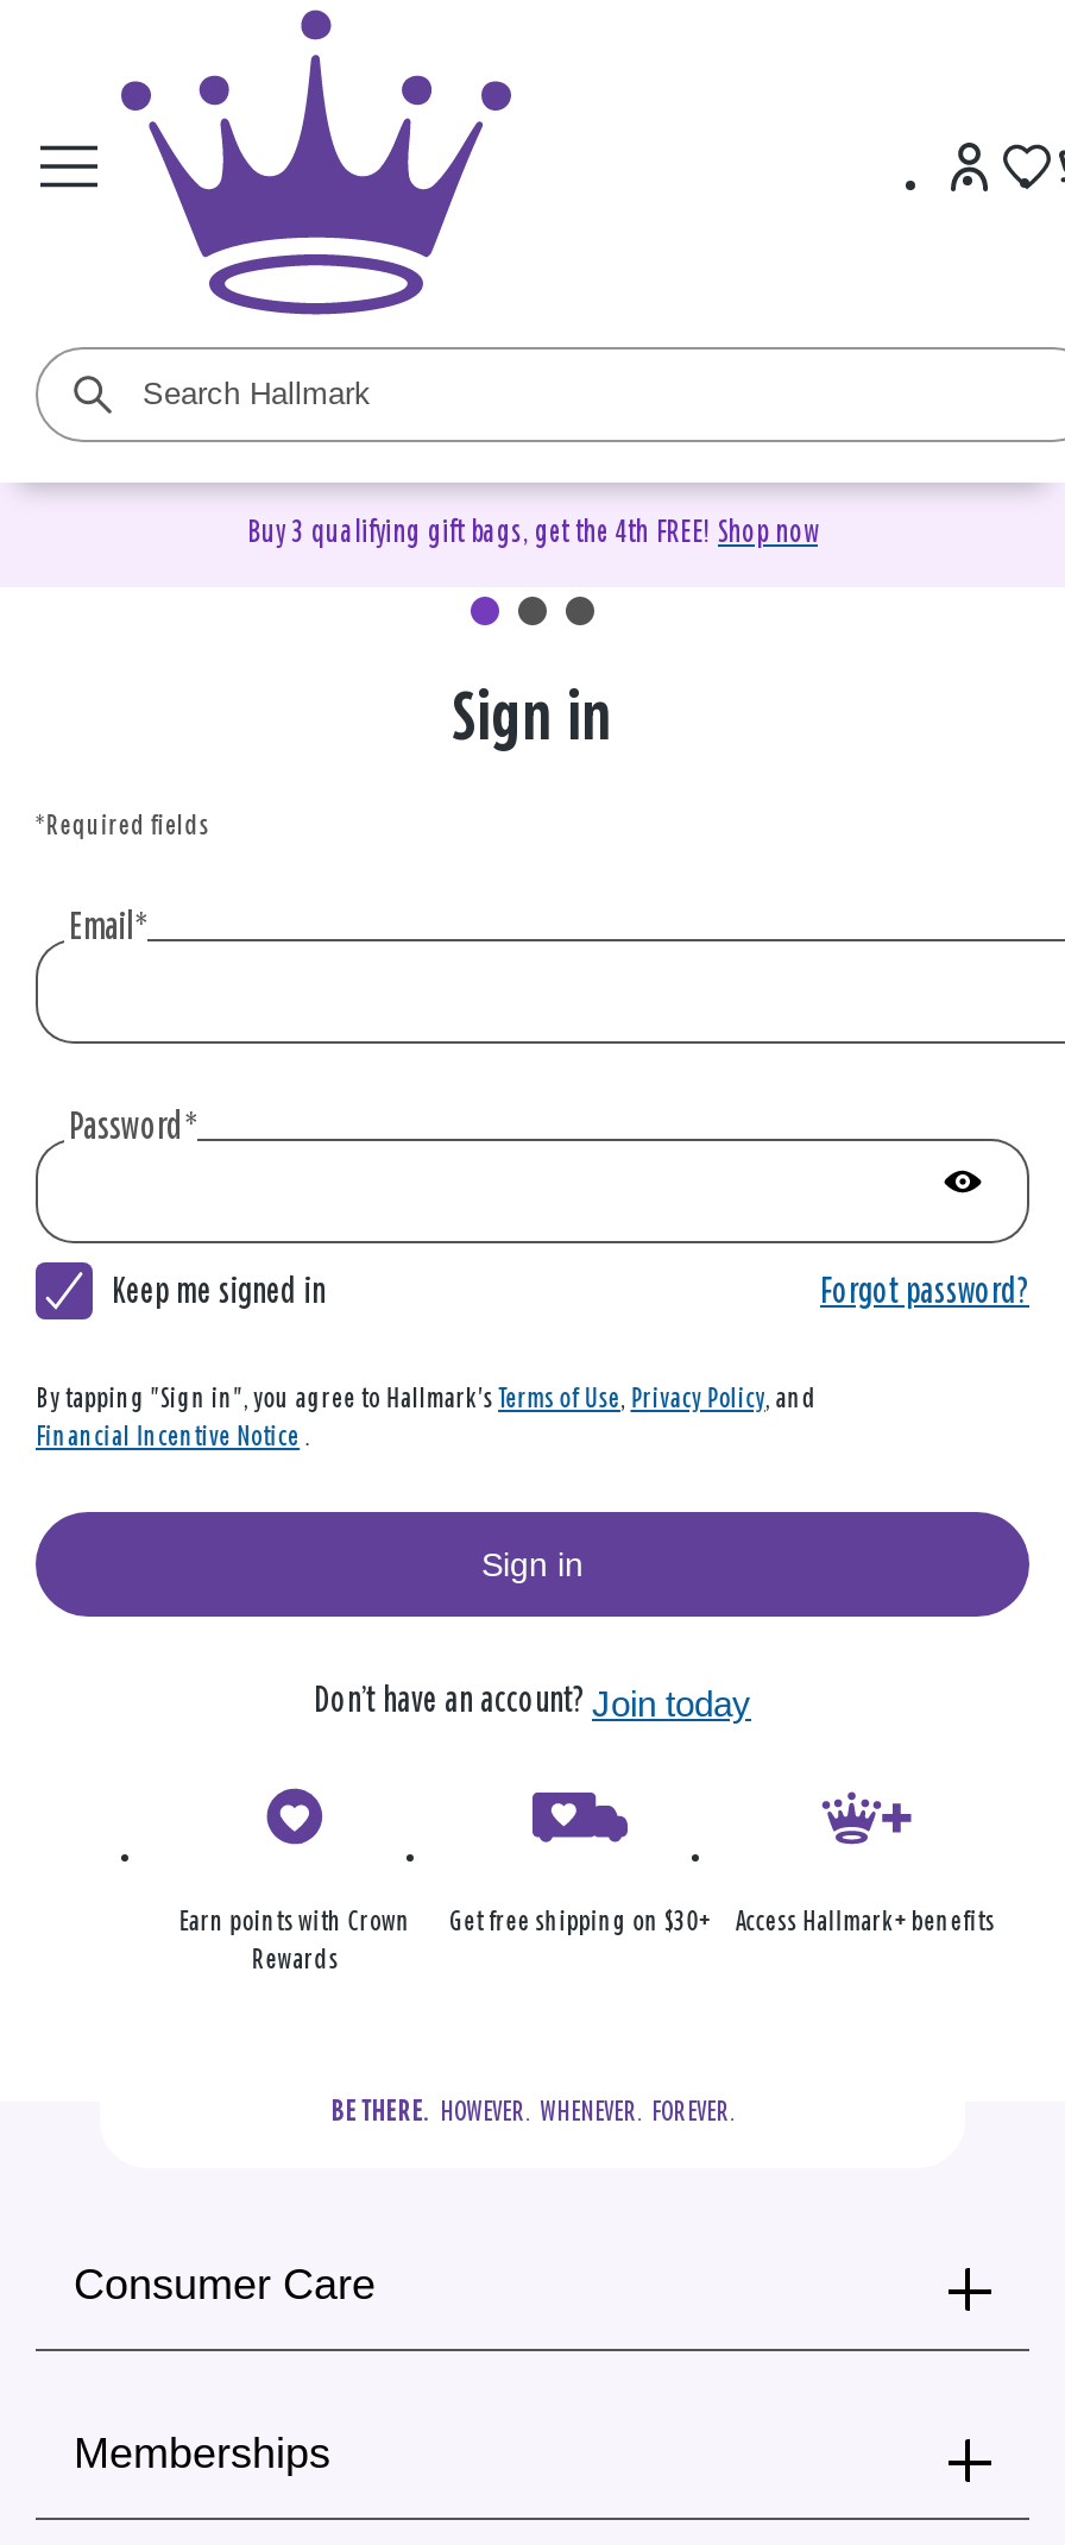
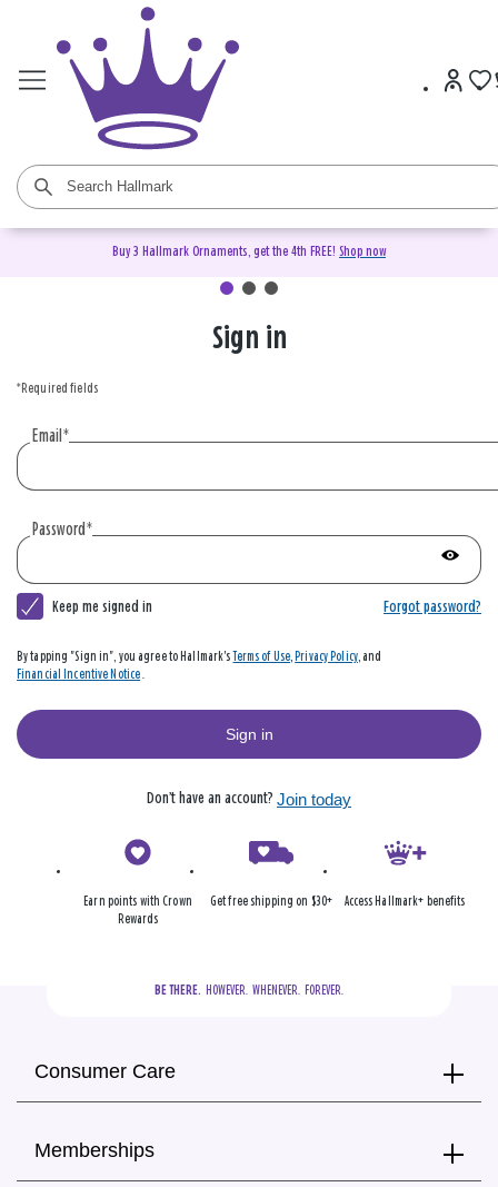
- Buy 3 qualifying gift bags, get the 4th FREE! Shop now
+ Buy 3 Hallmark Ornaments, get the 4th FREE! Shop now
